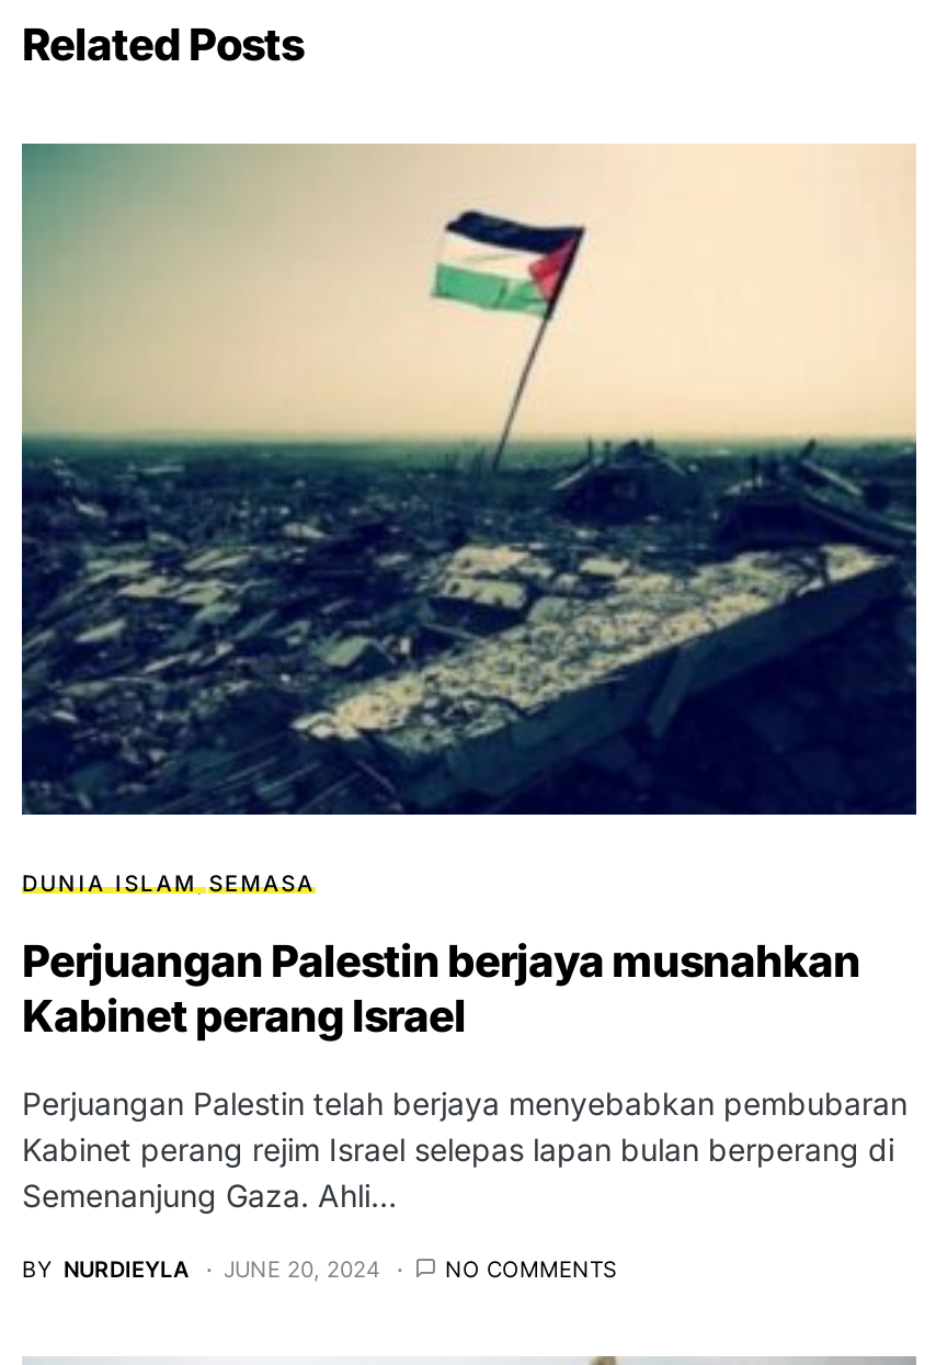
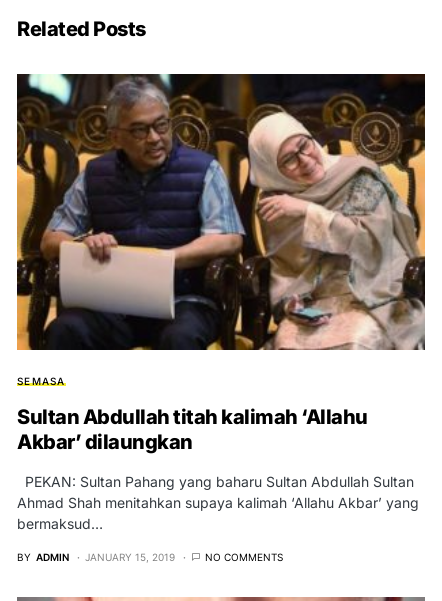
- [image]
- DUNIA ISLAM SEMASA
+ [image]
+ SEMASA

- Perjuangan Palestin berjaya musnahkan
- Kabinet perang Israel
+ Sultan Abdullah titah kalimah ‘Allahu
+ Akbar’ dilaungkan

- Perjuangan Palestin telah berjaya menyebabkan pembubaran
- Kabinet perang rejim Israel selepas lapan bulan berperang di
- Semenanjung Gaza. Ahli…
+ PEKAN: Sultan Pahang yang baharu Sultan Abdullah Sultan
+ Ahmad Shah menitahkan supaya kalimah ‘Allahu Akbar’ yang
+ bermaksud…

- BY NURDIEYLA
- JUNE 20, 2024
+ BY ADMIN
+ JANUARY 15, 2019
